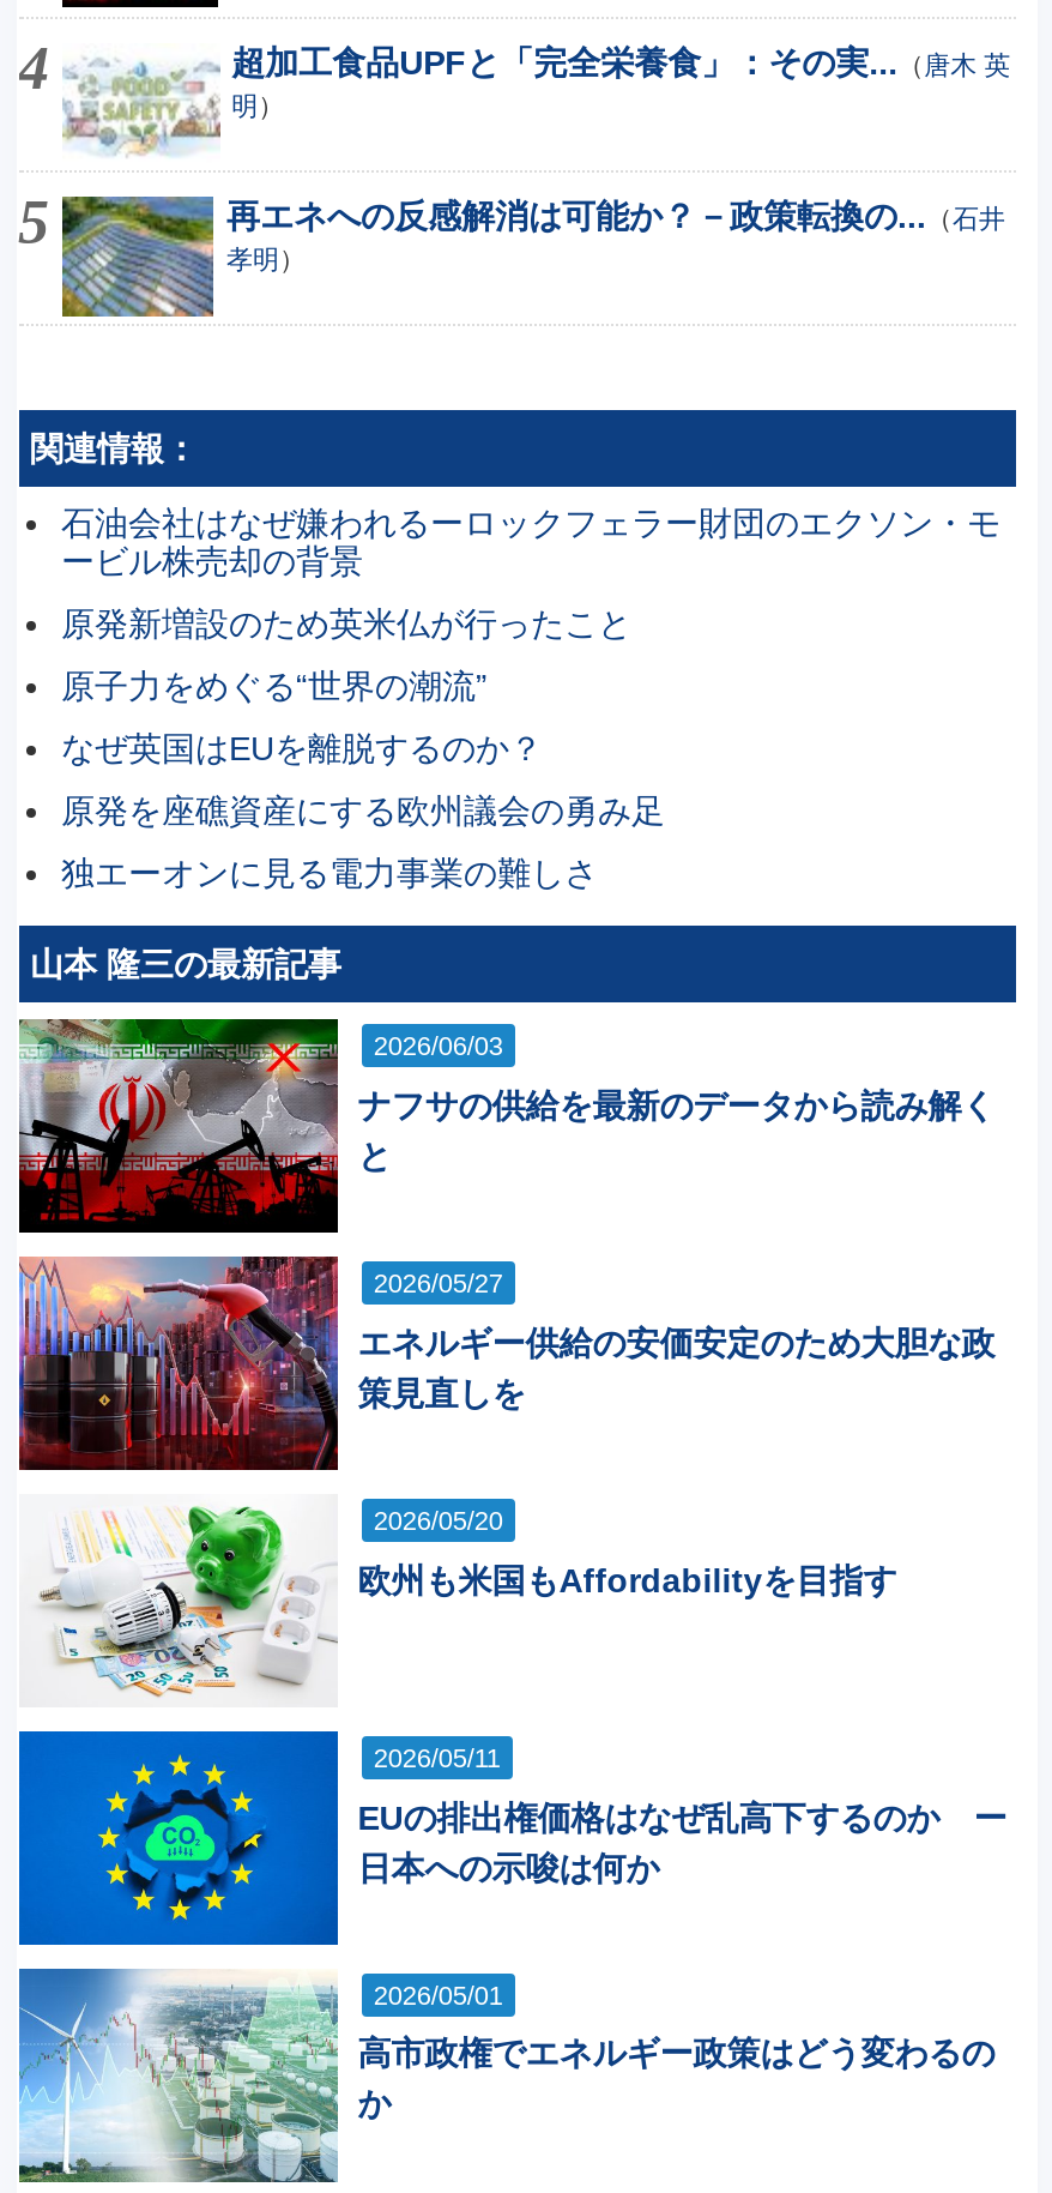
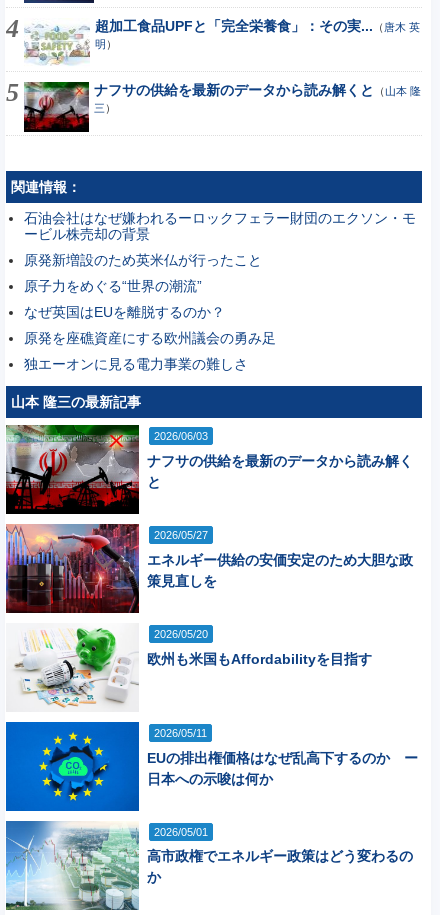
- [image]
- 再エネへの反感解消は可能か？－政策転換の...（石井
- 孝明）
+ [image]
+ ナフサの供給を最新のデータから読み解くと（山本 隆
+ 三）
